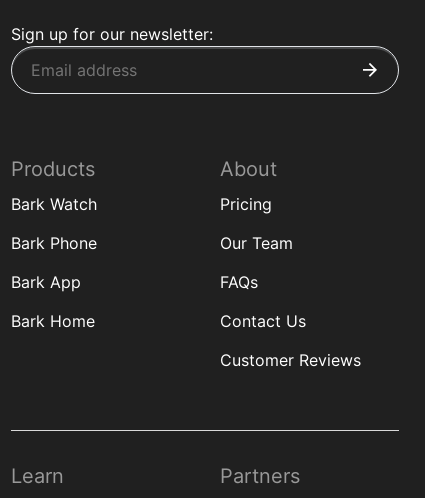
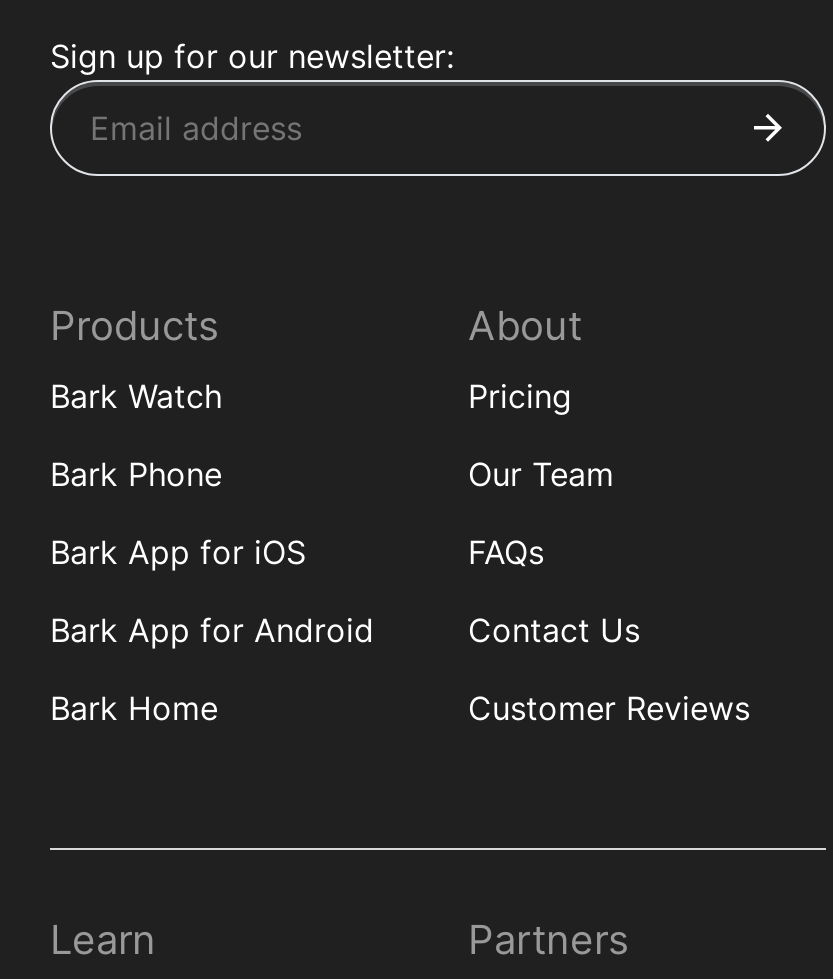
- Bark App
+ Bark App for iOS
+ Bark App for Android

moved down: Bark Home
